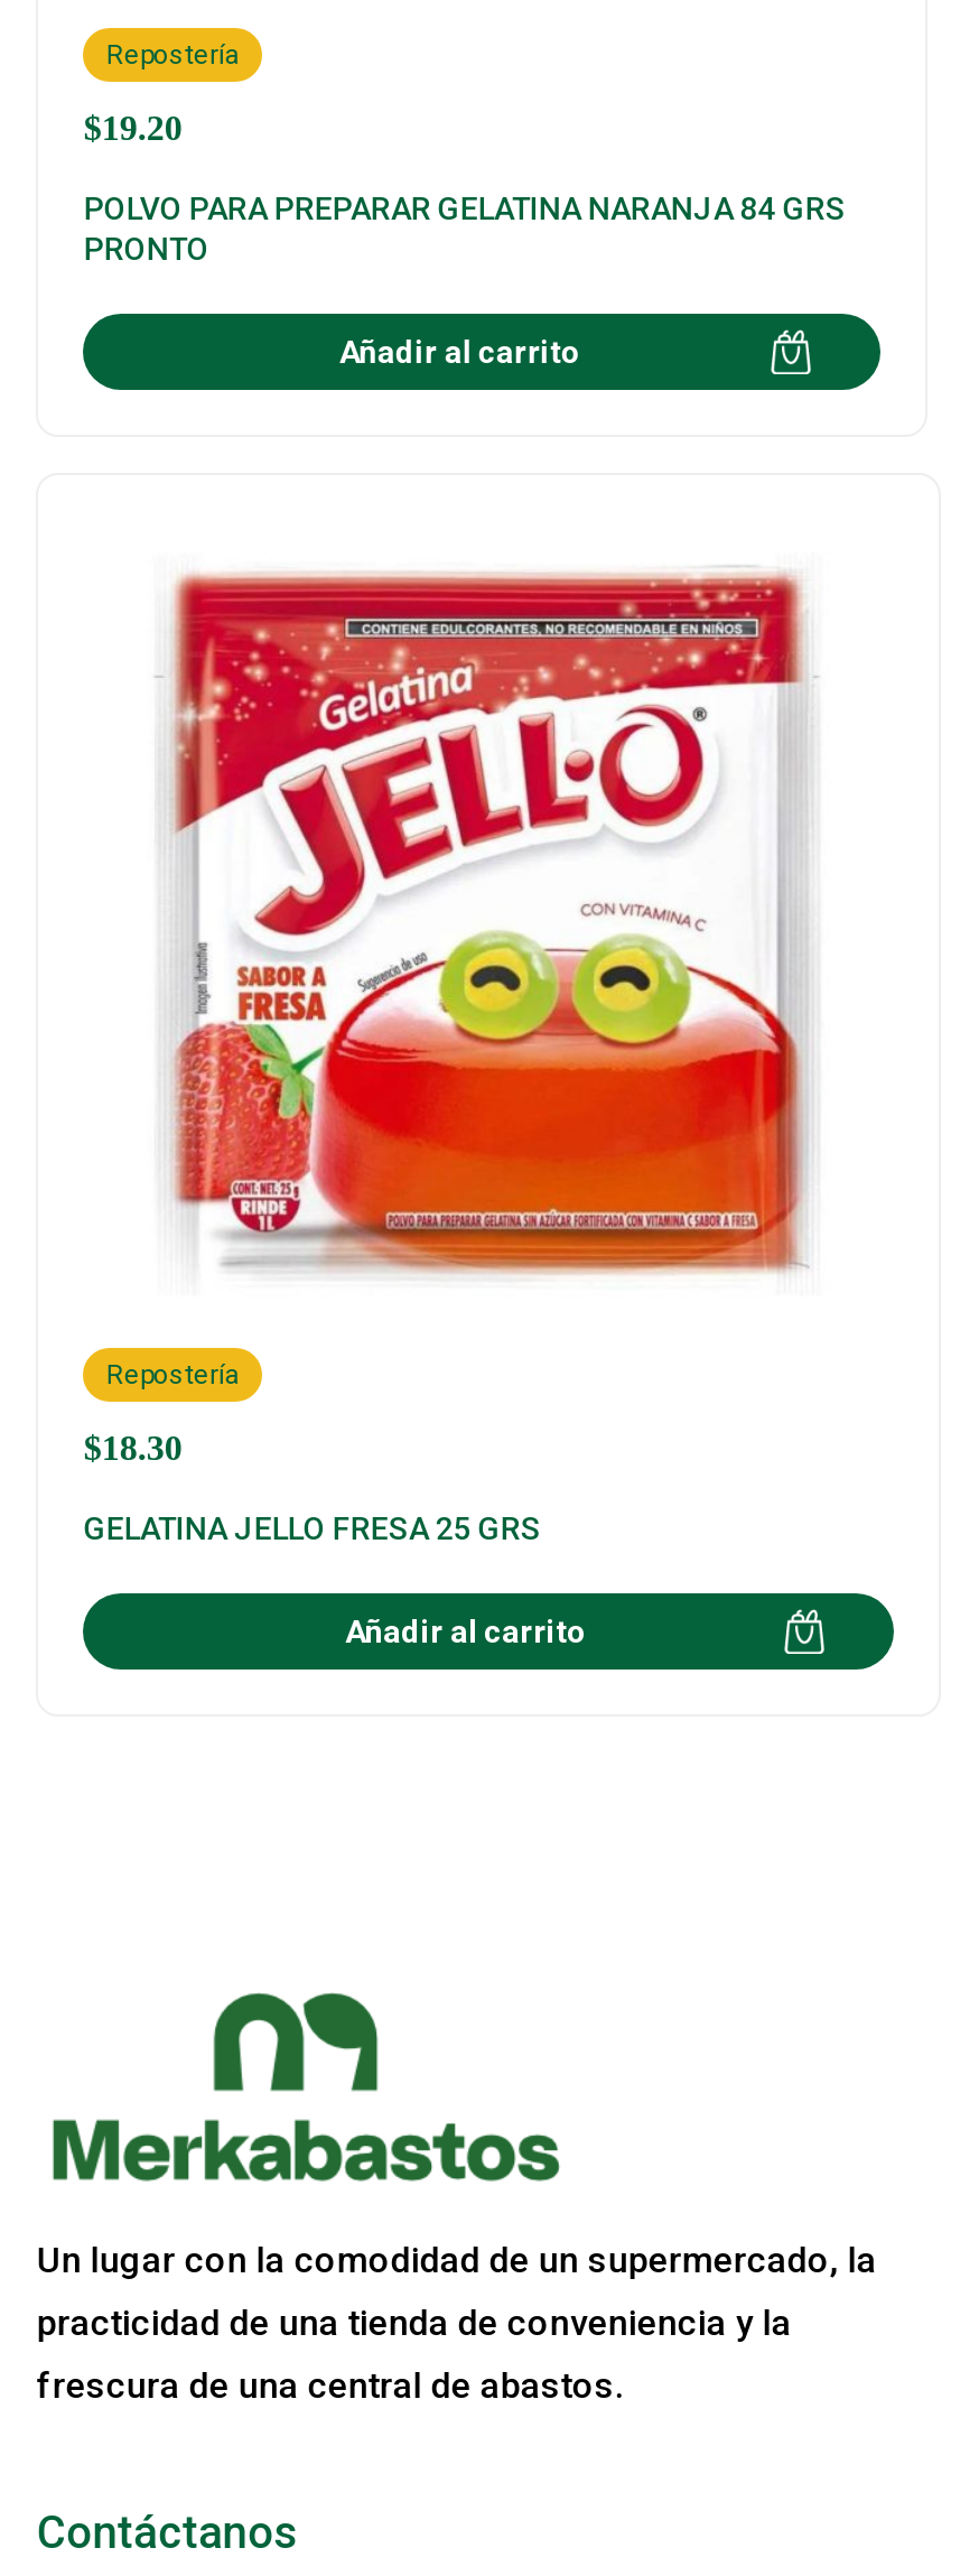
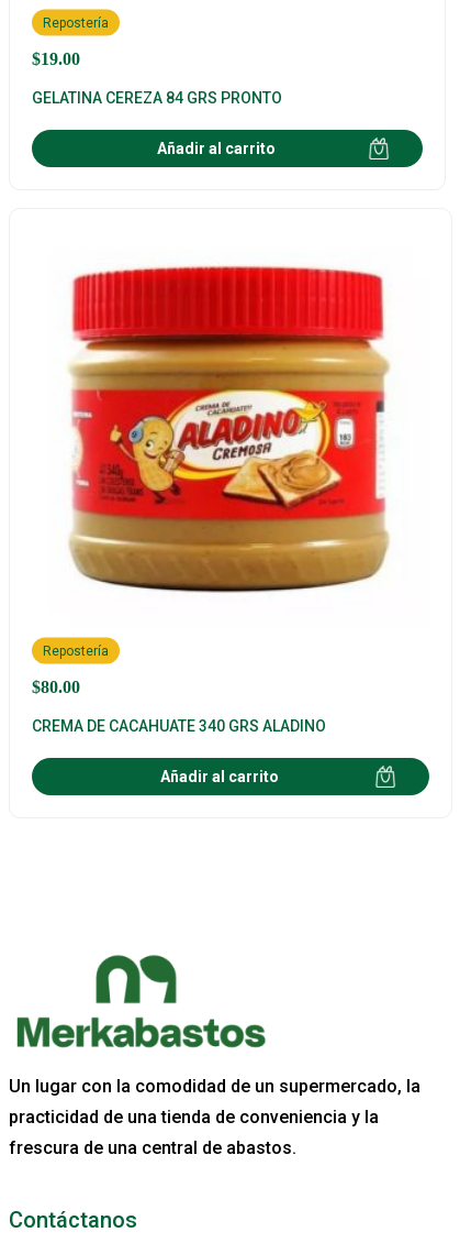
- $19.20
+ $19.00

- POLVO PARA PREPARAR GELATINA NARANJA 84 GRS
- PRONTO
+ GELATINA CEREZA 84 GRS PRONTO

- [image]
+ [image]

- $18.30
+ $80.00

- GELATINA JELLO FRESA 25 GRS
+ CREMA DE CACAHUATE 340 GRS ALADINO
